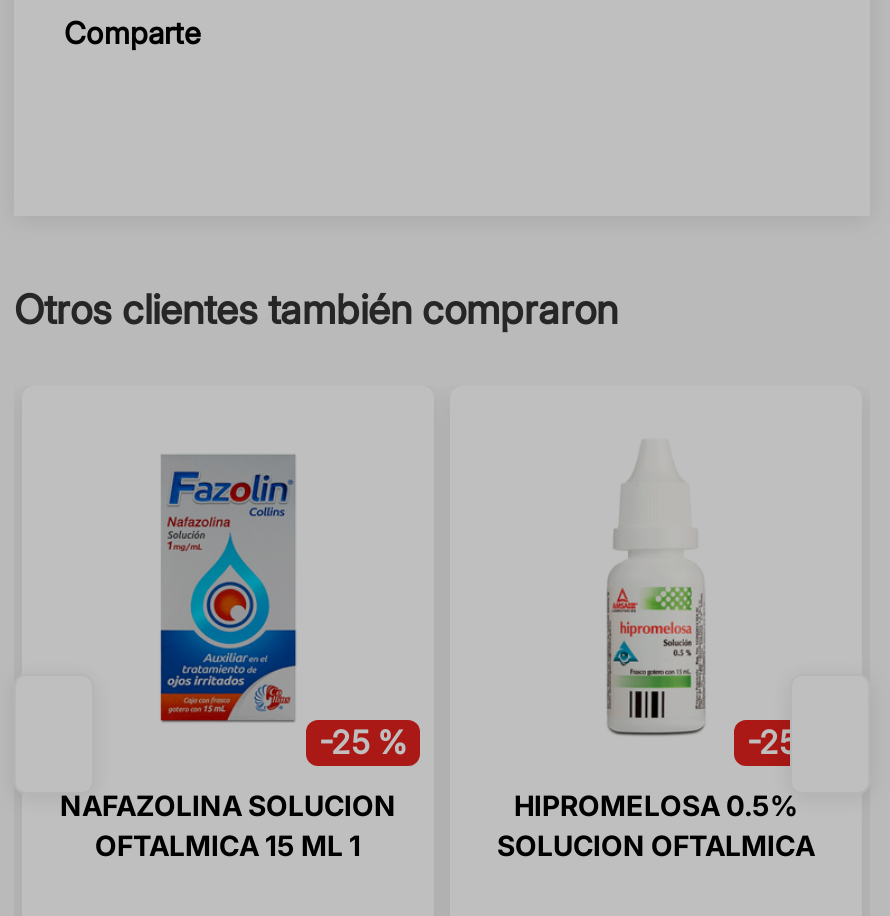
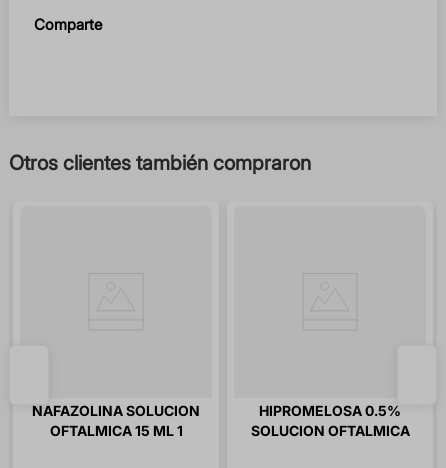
- [image]
- -25 %

- [image]
- -25 %
